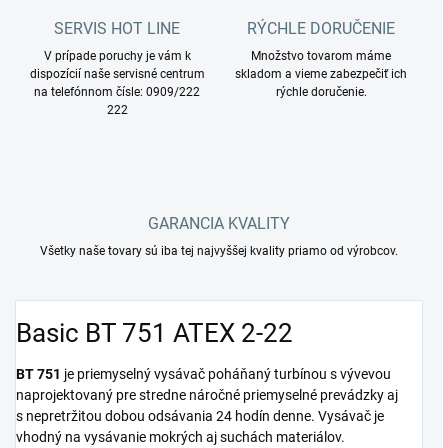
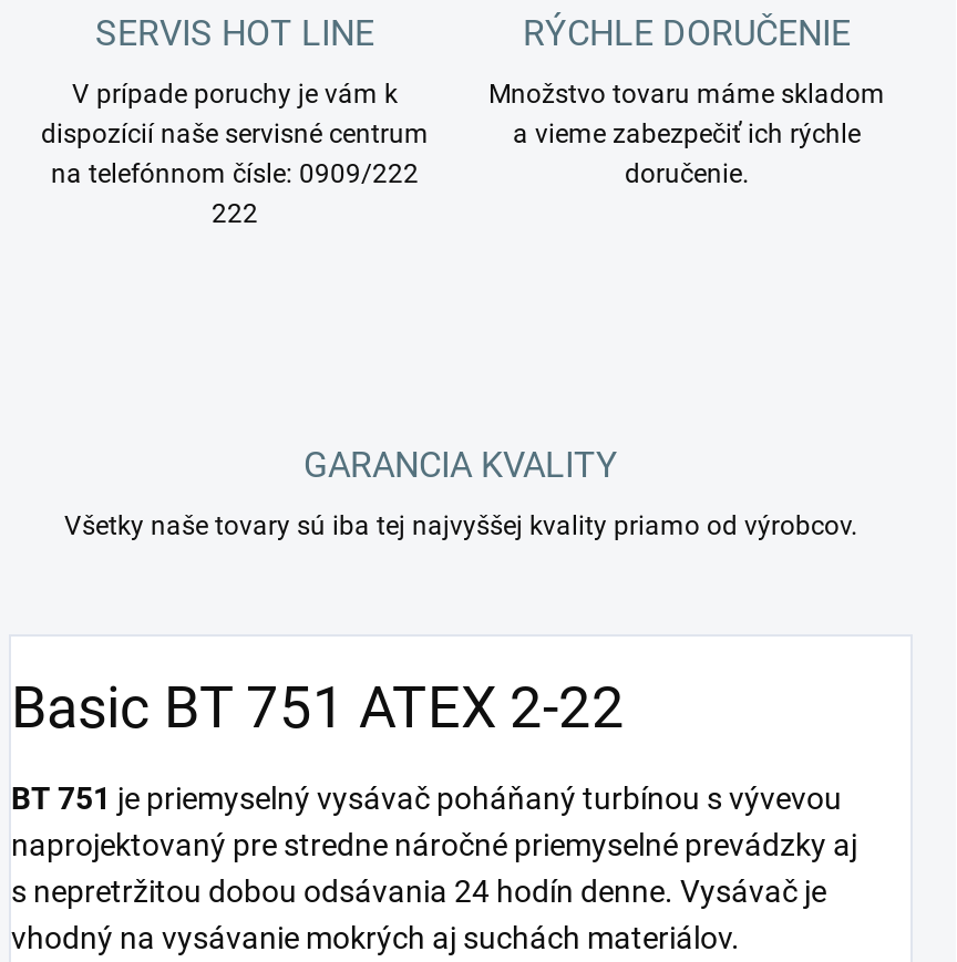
- Množstvo tovarom máme
- skladom a vieme zabezpečiť ich
- rýchle doručenie.
+ Množstvo tovaru máme skladom
+ a vieme zabezpečiť ich rýchle
+ doručenie.
